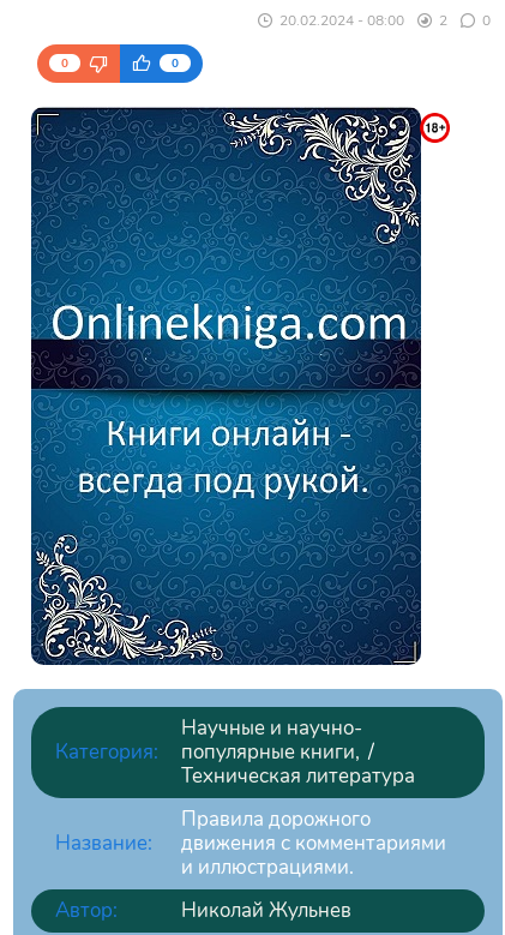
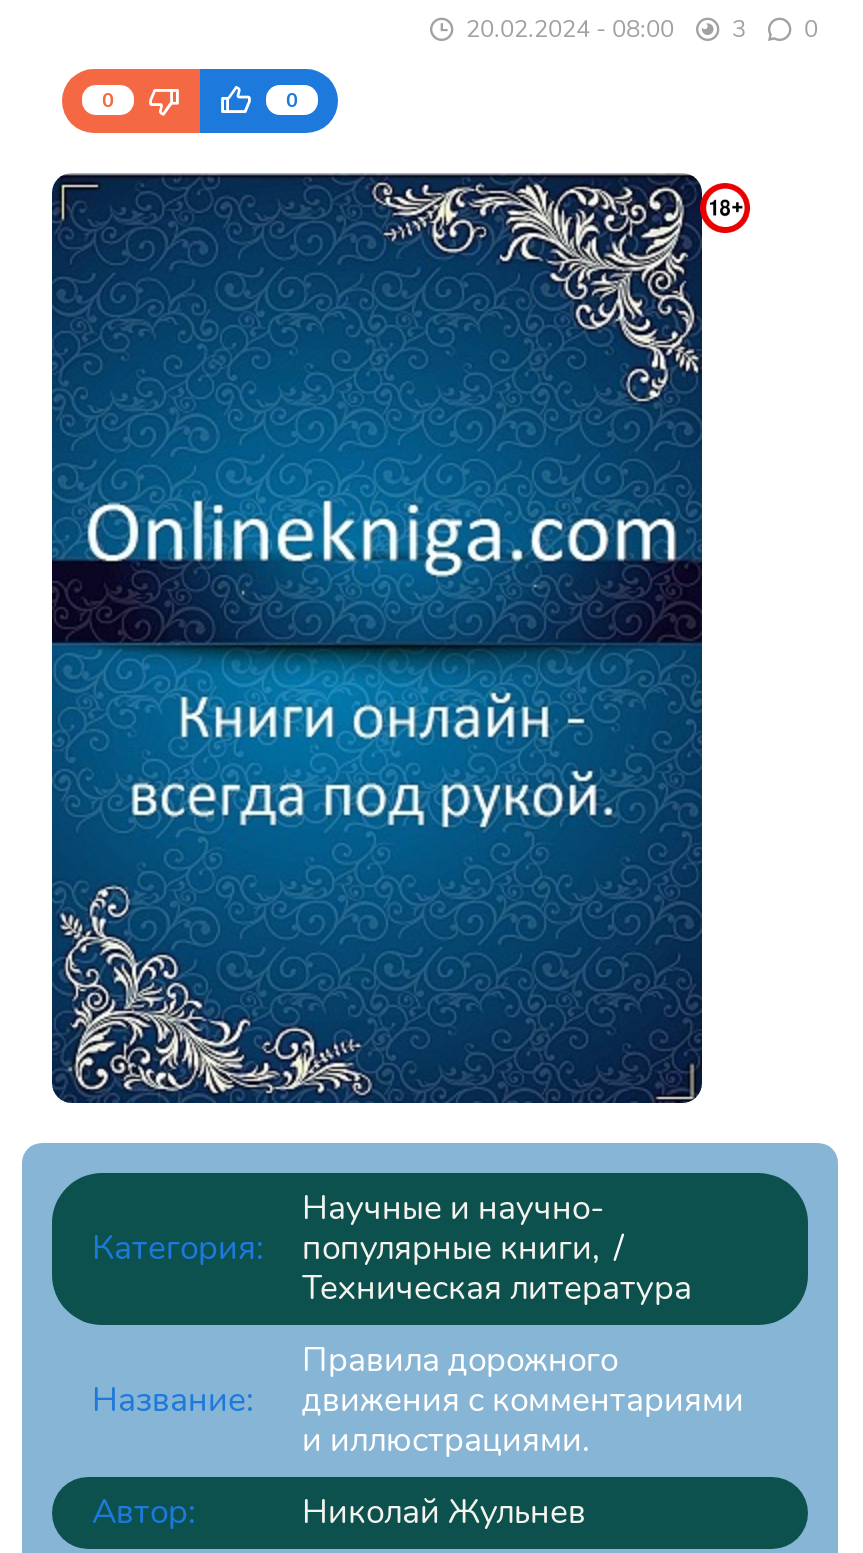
- 20.02.2024 - 08:00 2 0
+ 20.02.2024 - 08:00 3 0
